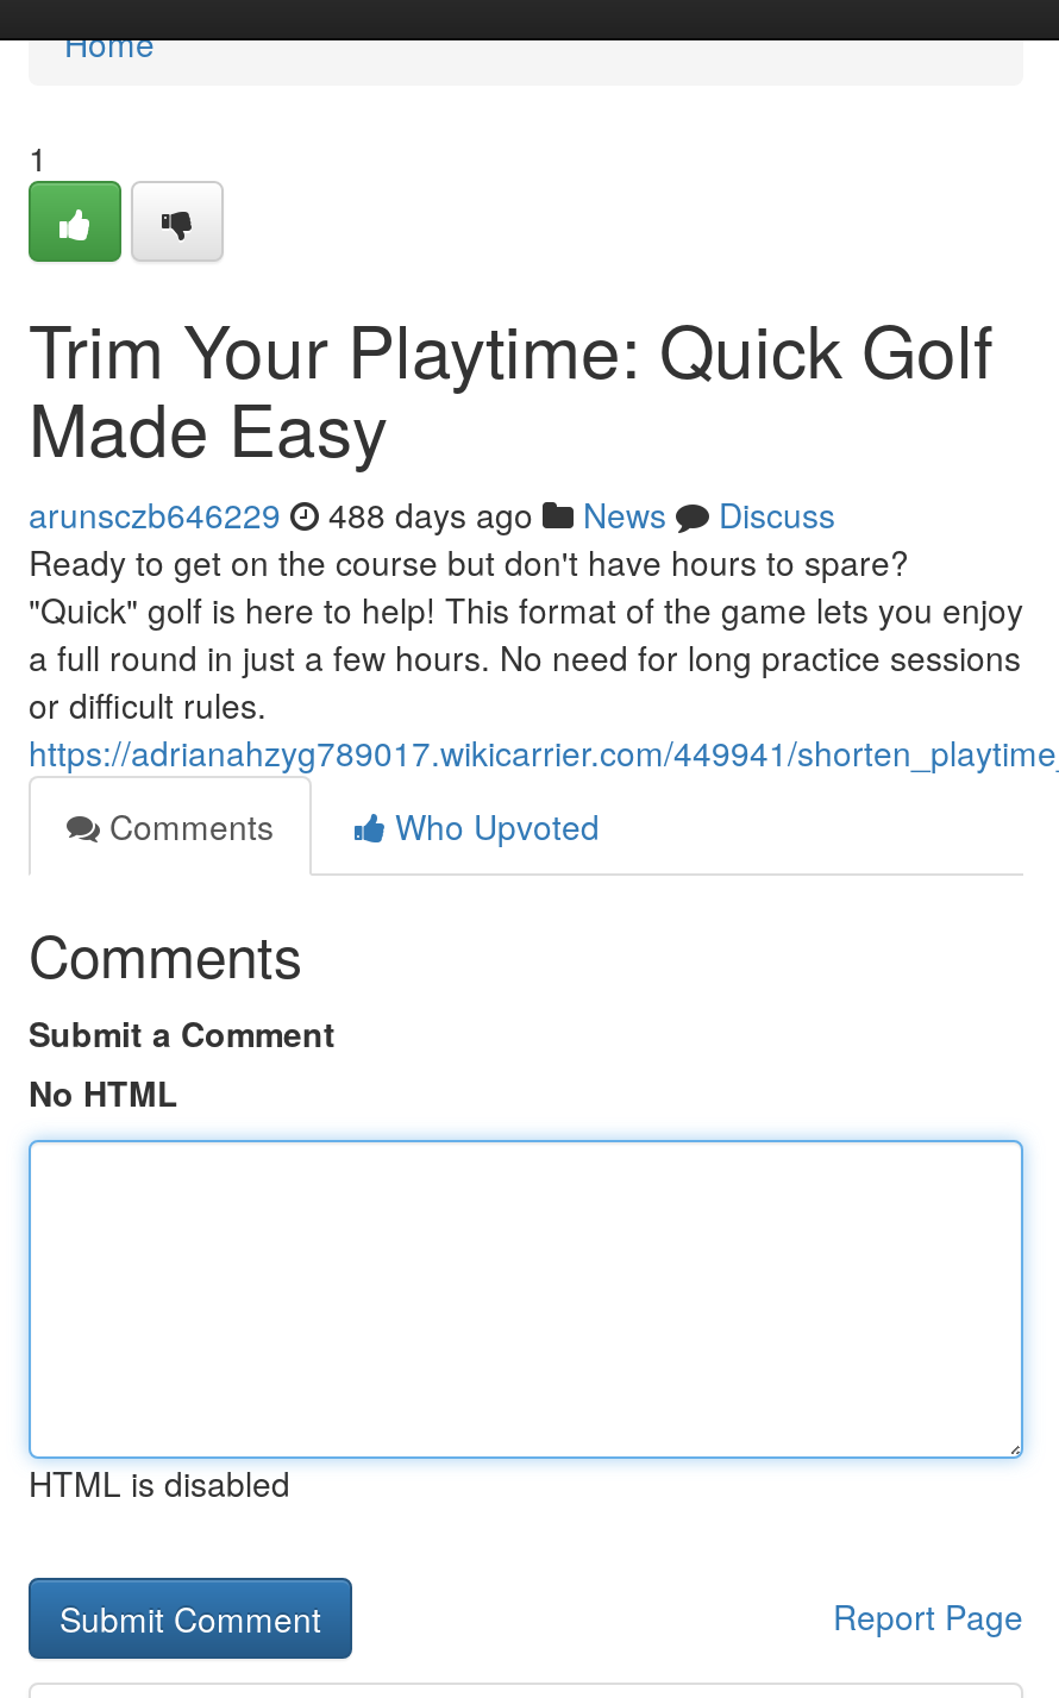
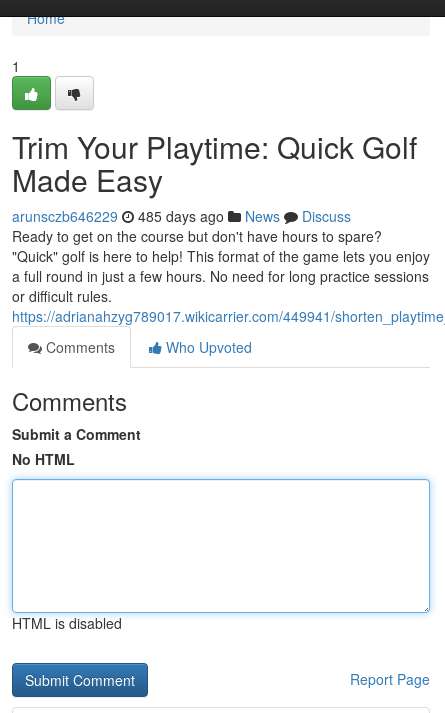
- arunsczb646229 488 days ago News Discuss
+ arunsczb646229 485 days ago News Discuss
